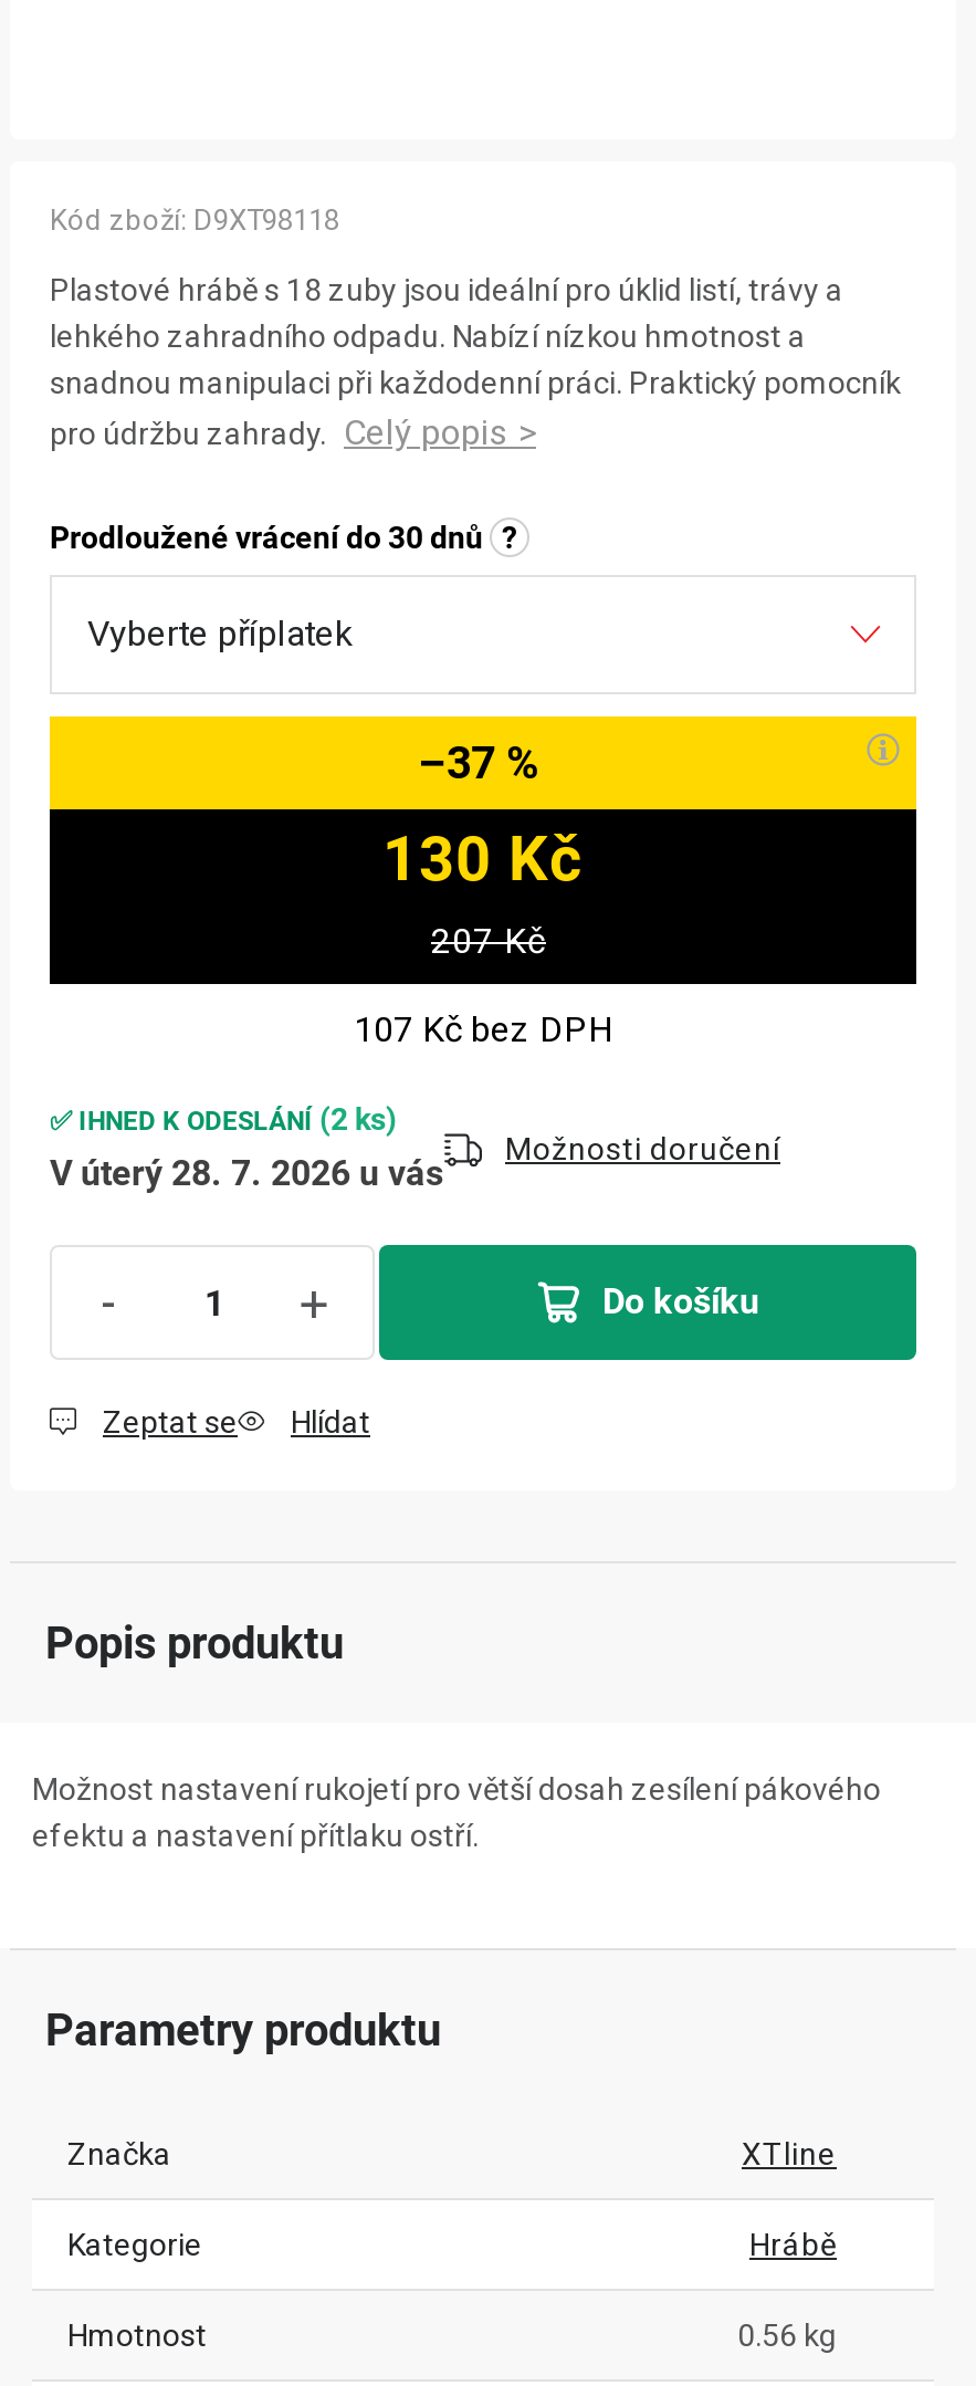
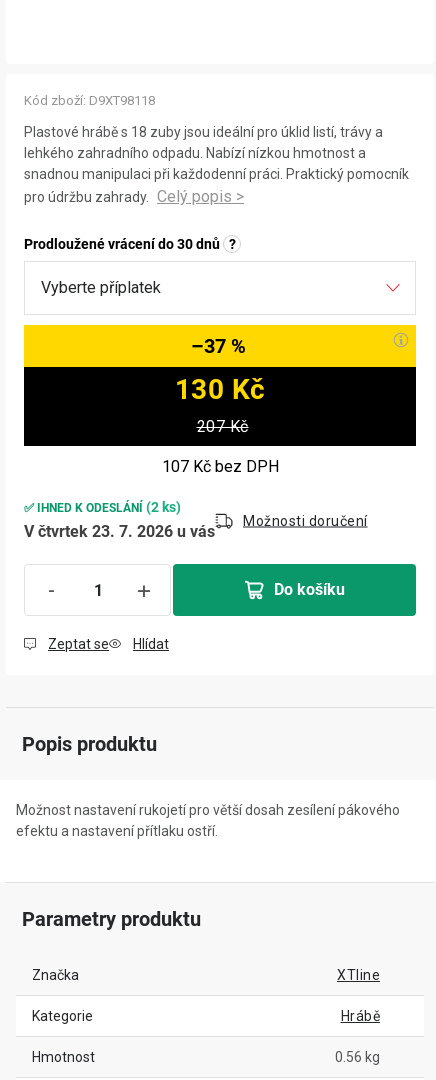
- V úterý 28. 7. 2026 u vás
+ V čtvrtek 23. 7. 2026 u vás
